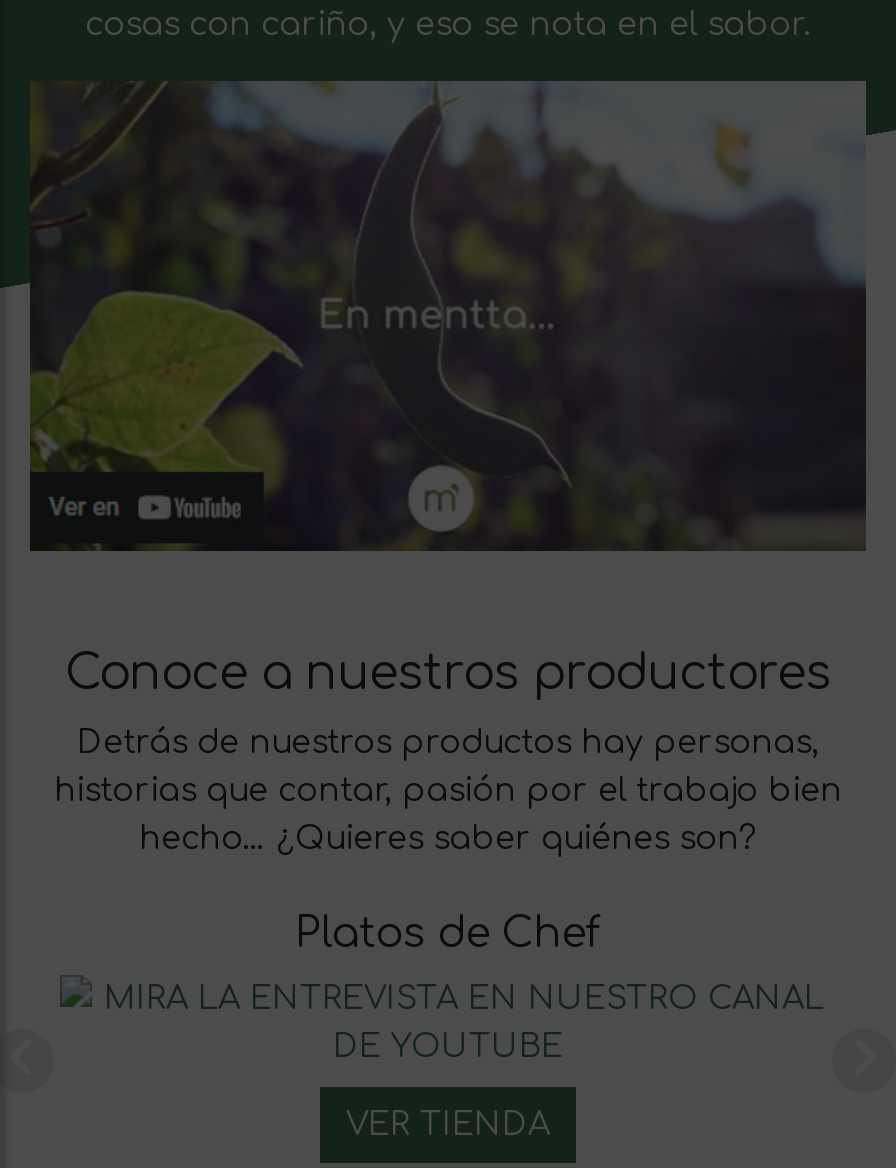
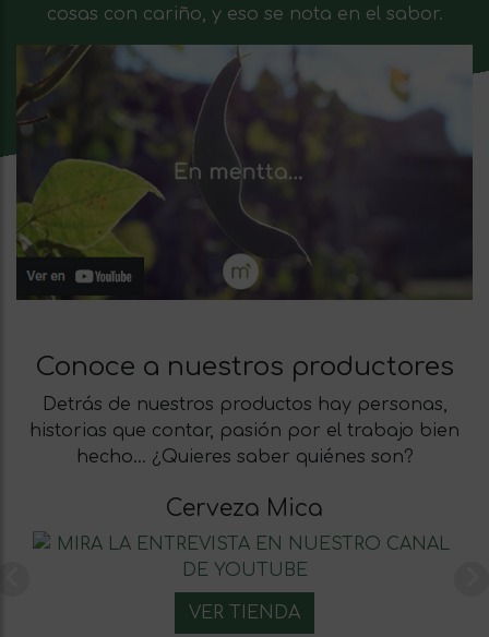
- Platos de Chef
+ Cerveza Mica
